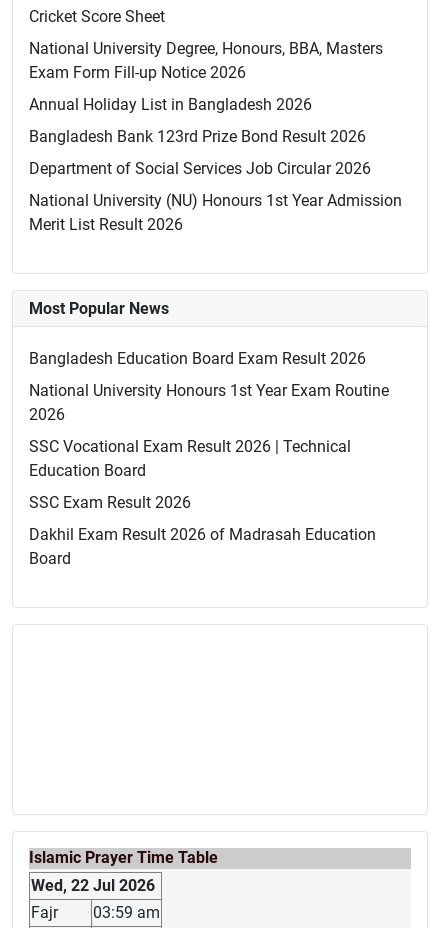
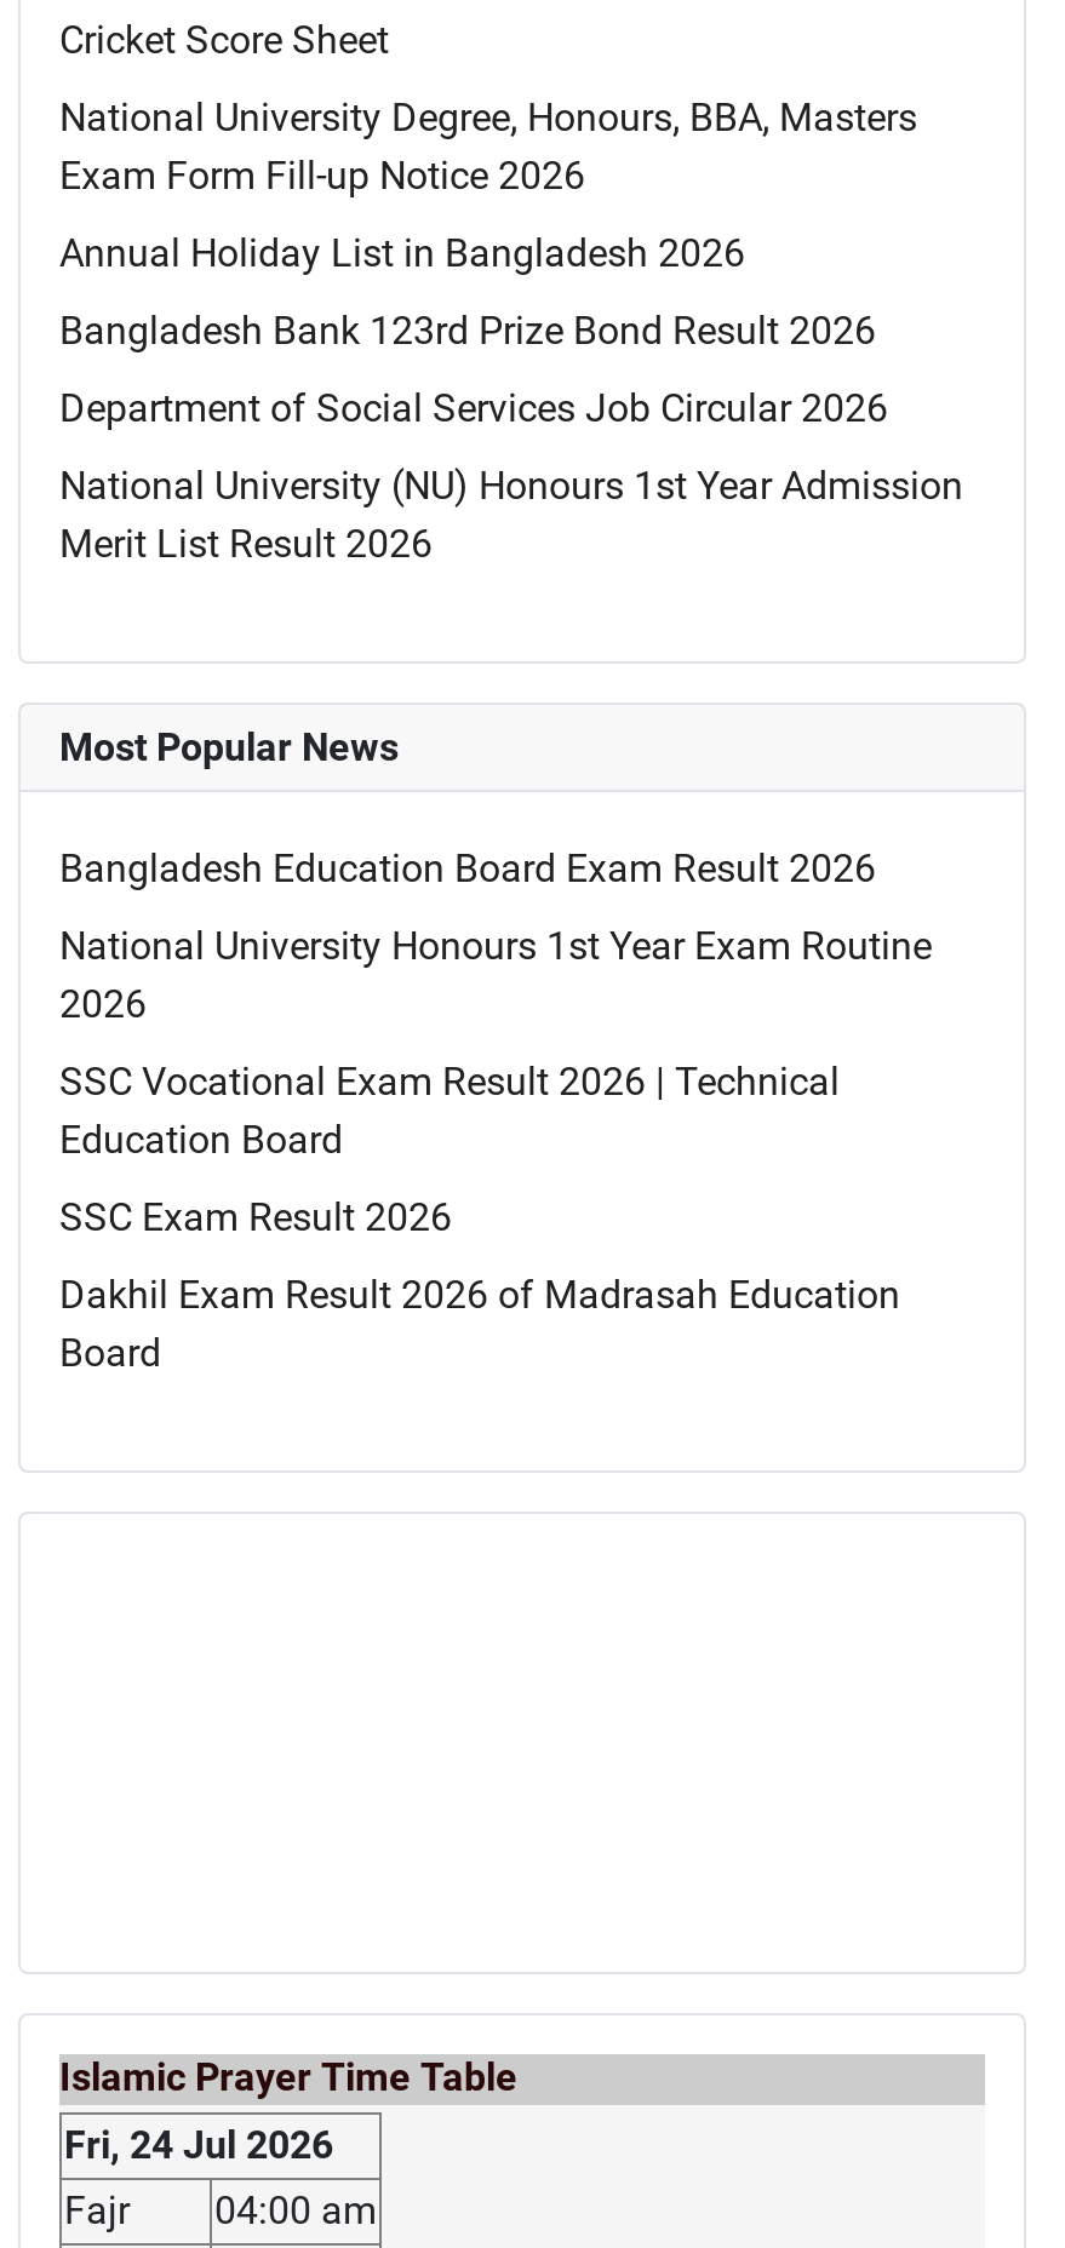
- Wed, 22 Jul 2026
+ Fri, 24 Jul 2026

- Fajr 03:59 am
+ Fajr 04:00 am
